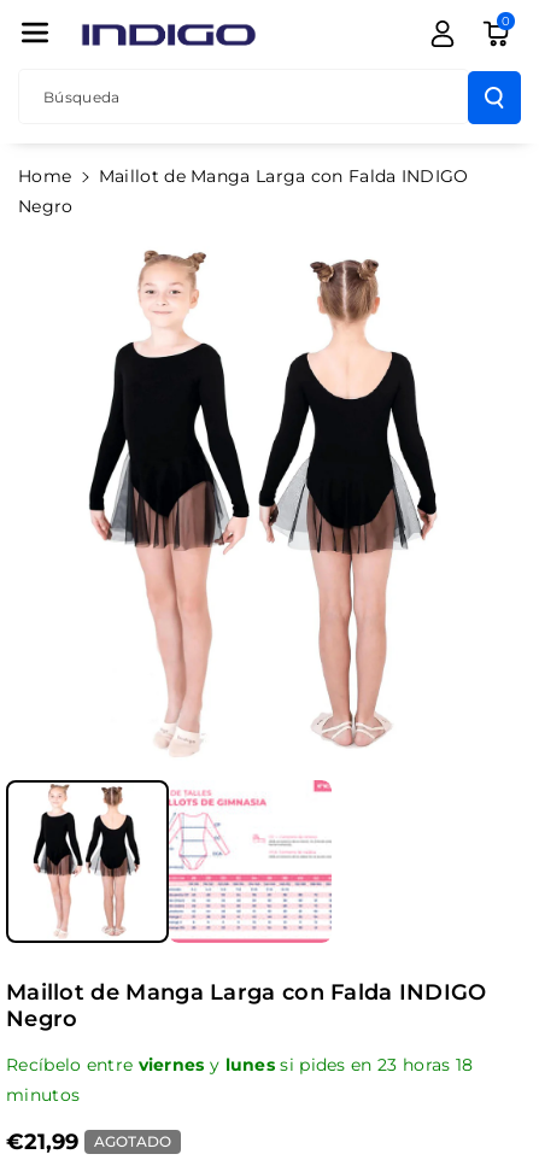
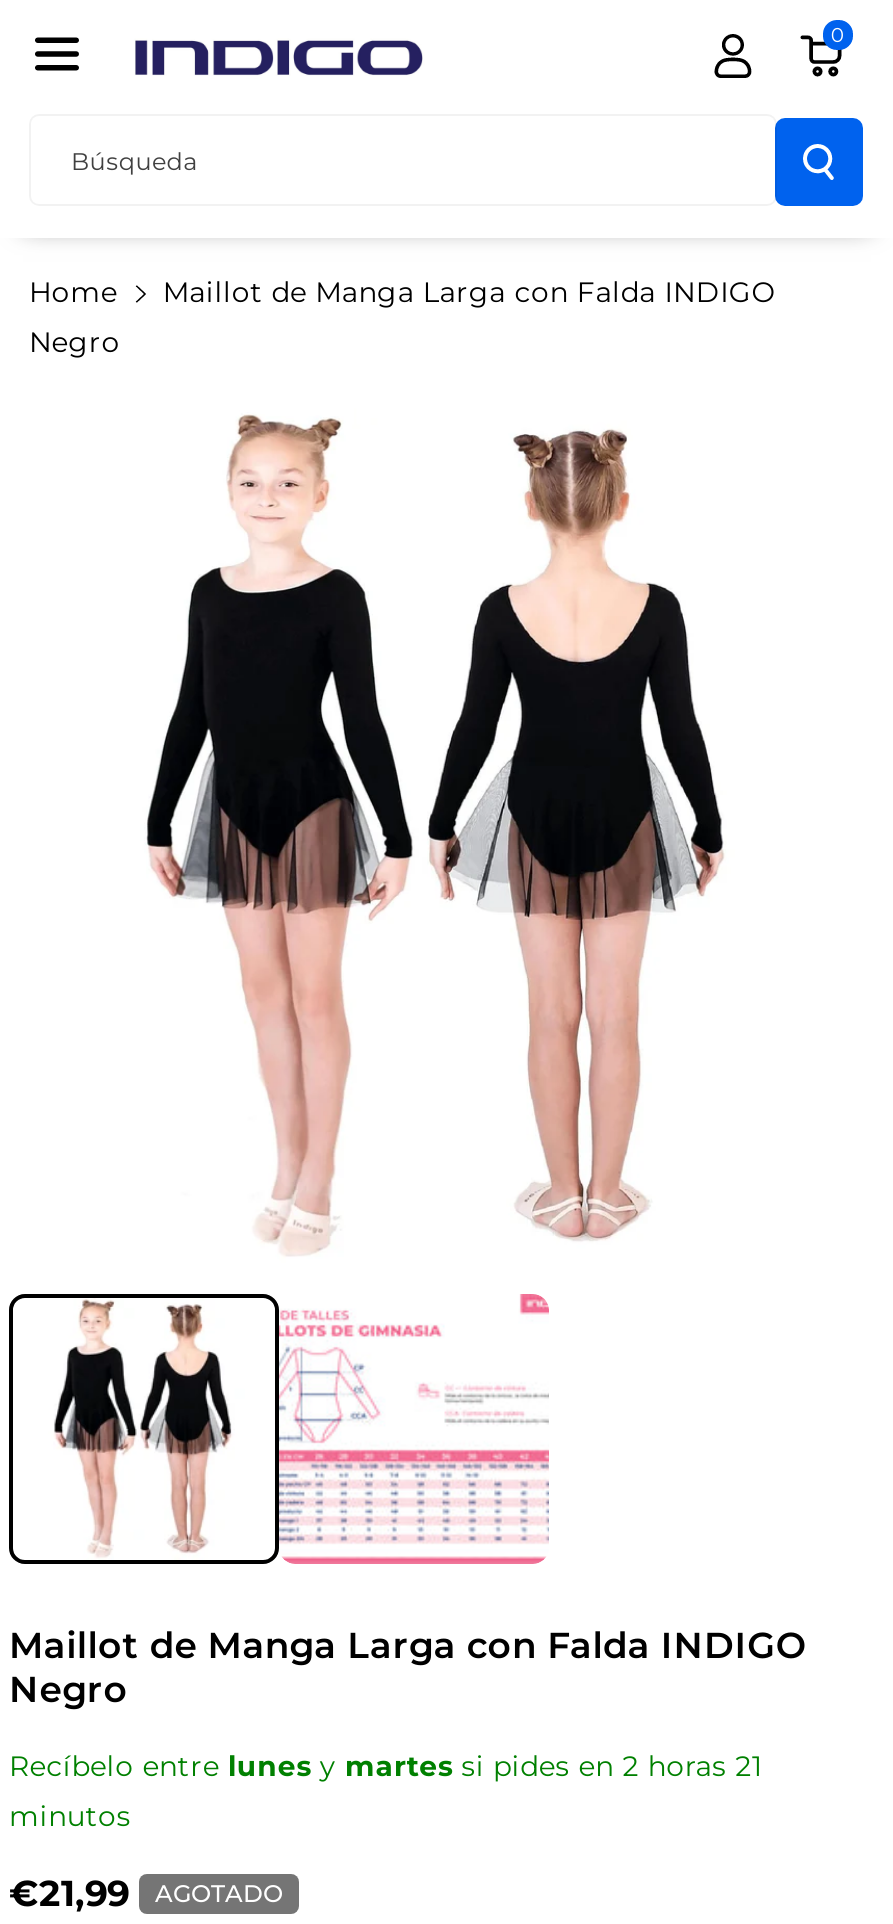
- Recíbelo entre viernes y lunes si pides en 23 horas 18
+ Recíbelo entre lunes y martes si pides en 2 horas 21
